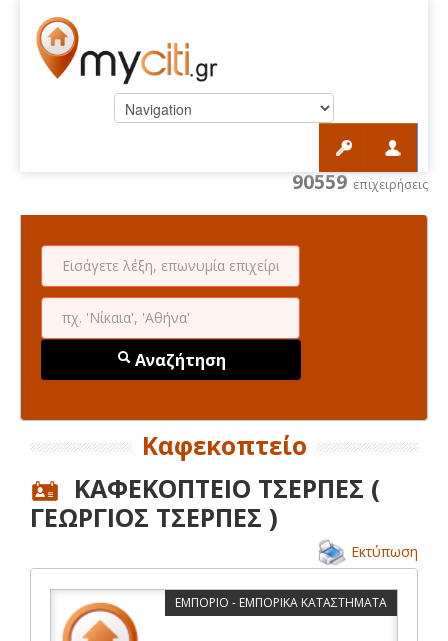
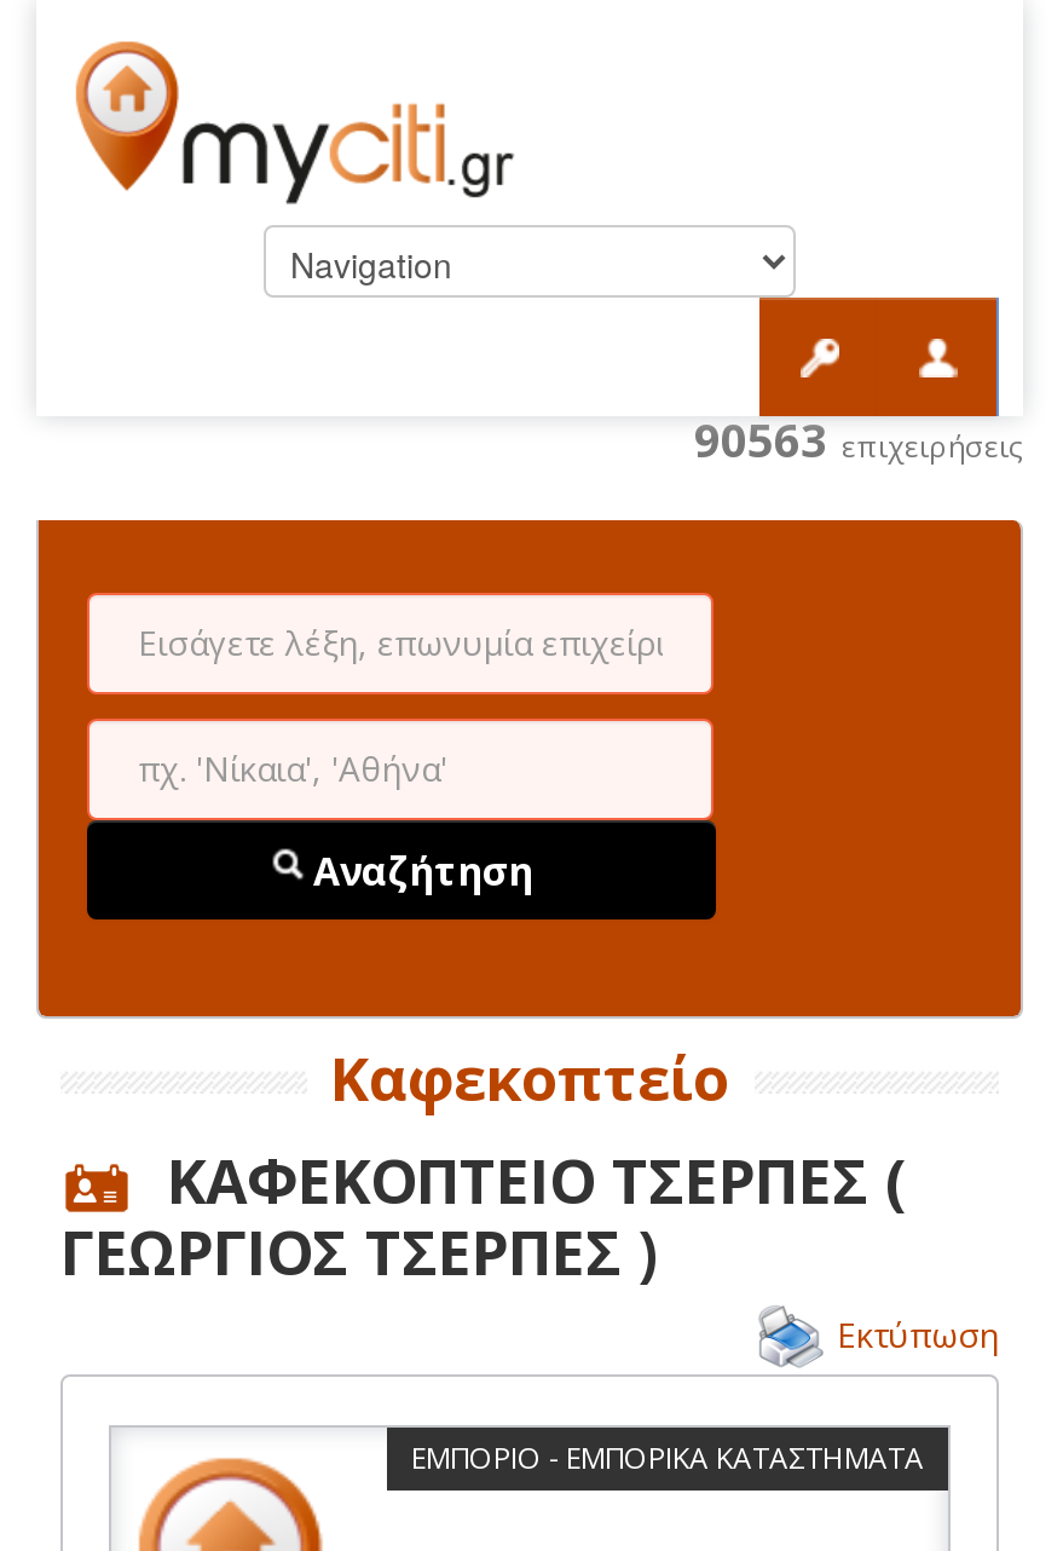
- 90559επιχειρήσεις
+ 90563επιχειρήσεις
